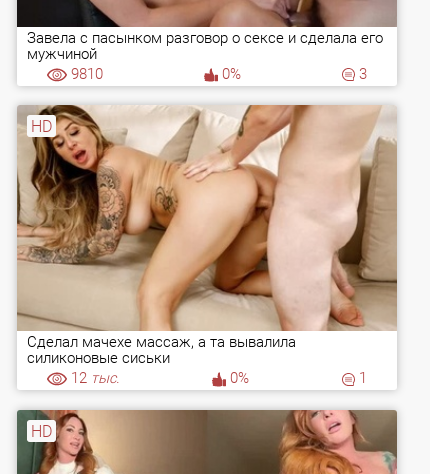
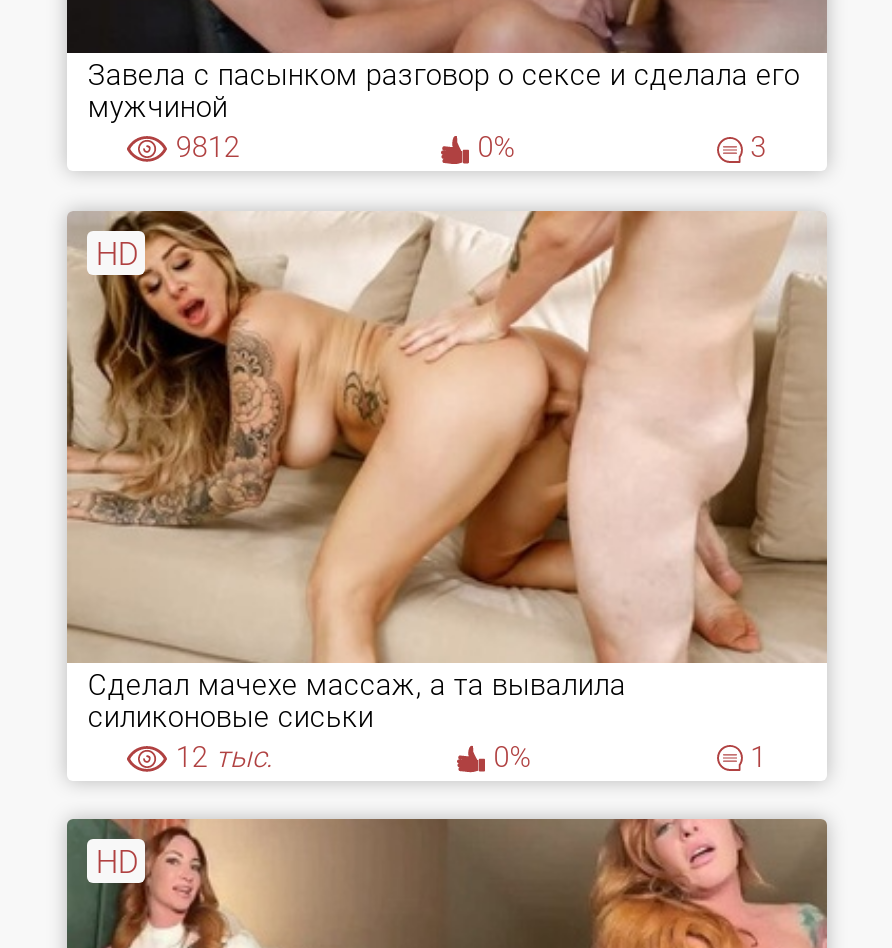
- 9810
+ 9812
